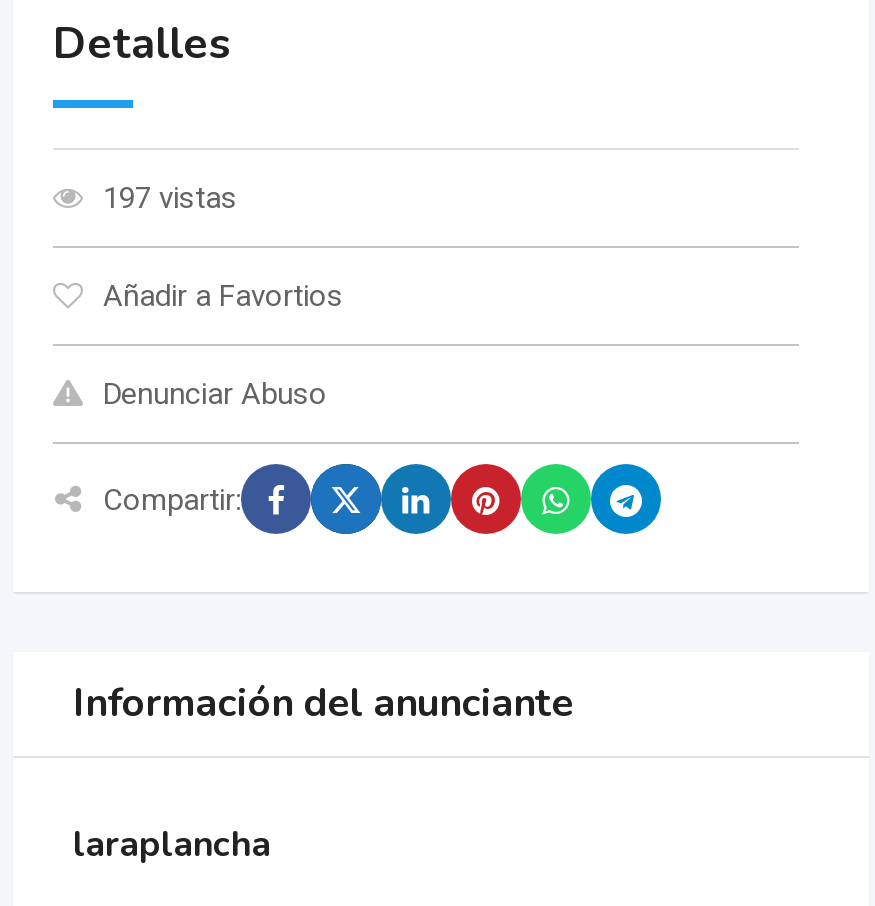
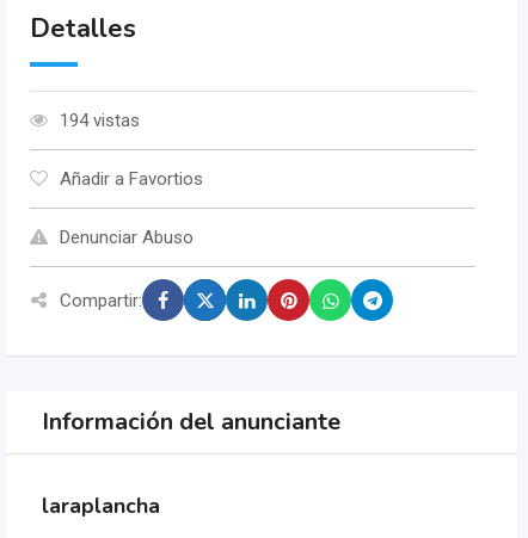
- 197 vistas
+ 194 vistas
